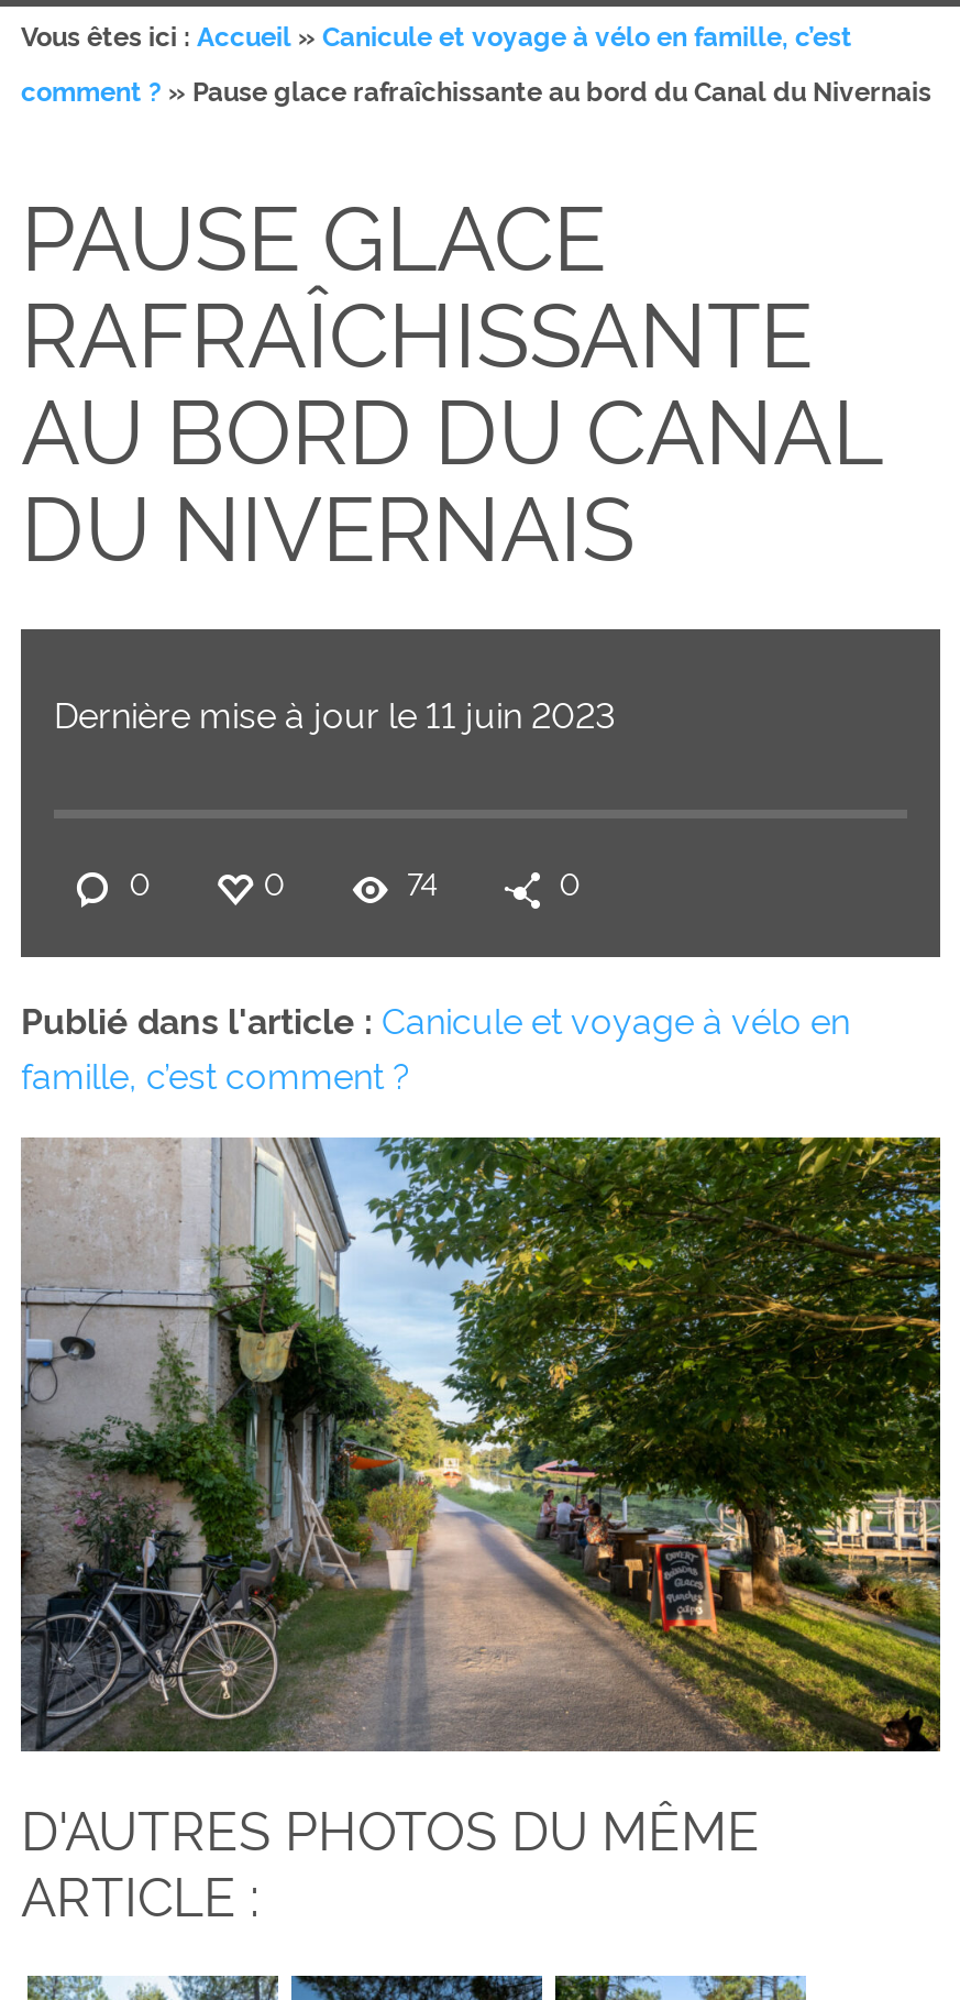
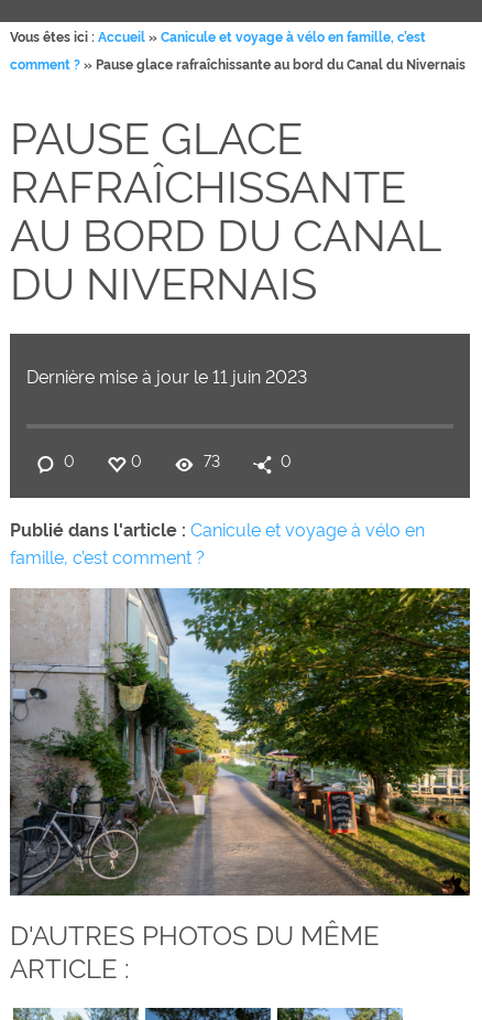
- 74
+ 73
